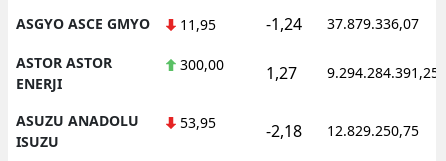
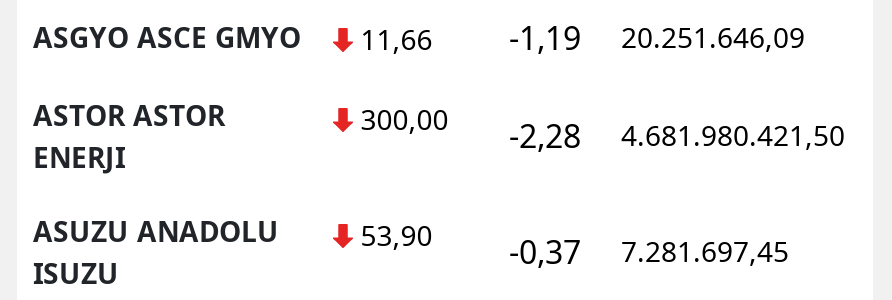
- ASGYO ASCE GMYO 11,95
+ ASGYO ASCE GMYO 11,66

- -1,24
+ -1,19

- 37.879.336,07
+ 20.251.646,09

- 1,27
+ -2,28

- 9.294.284.391,25
+ 4.681.980.421,50

- 53,95
+ 53,90

- -2,18
+ -0,37

- 12.829.250,75
+ 7.281.697,45
